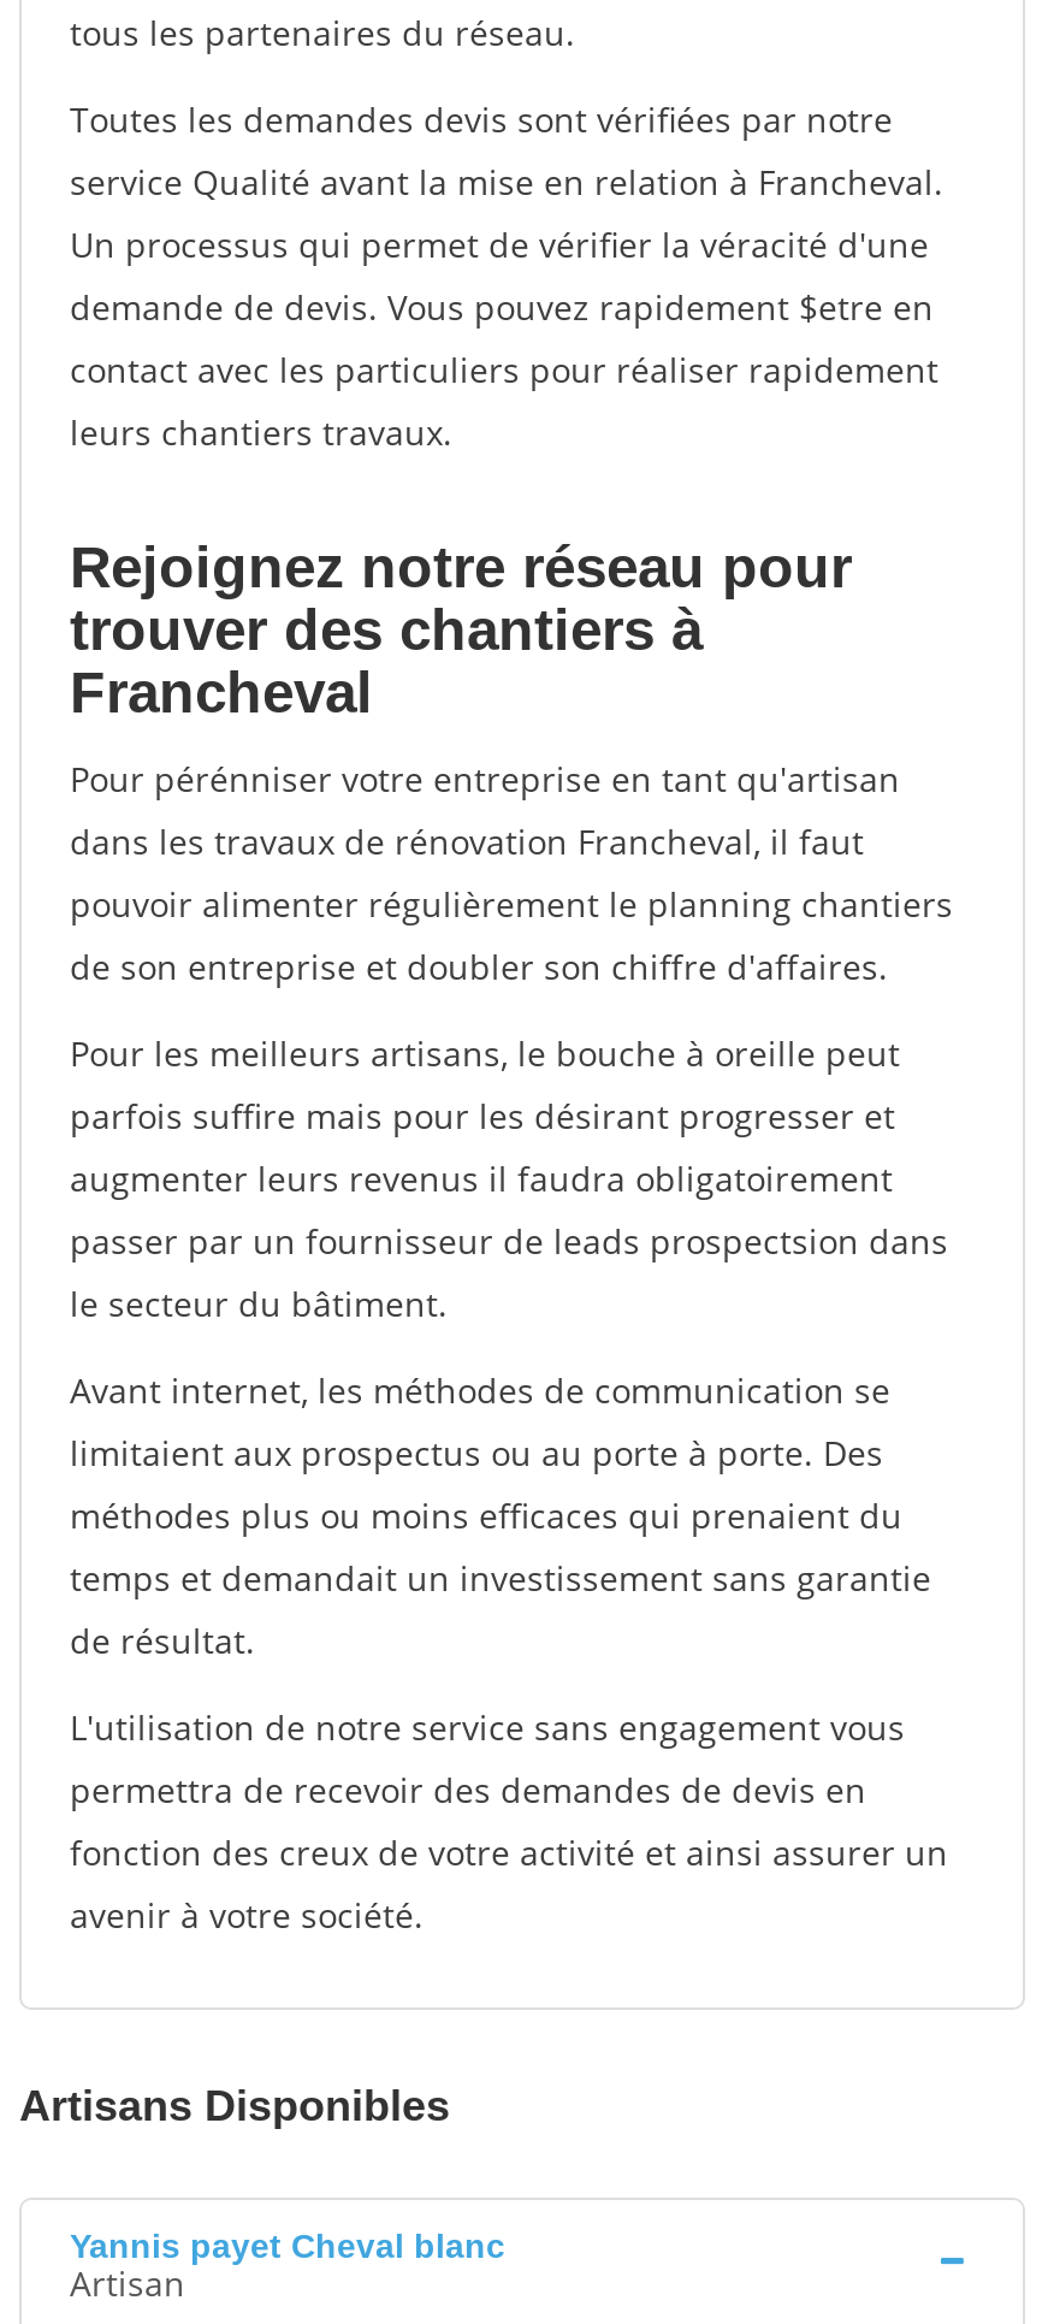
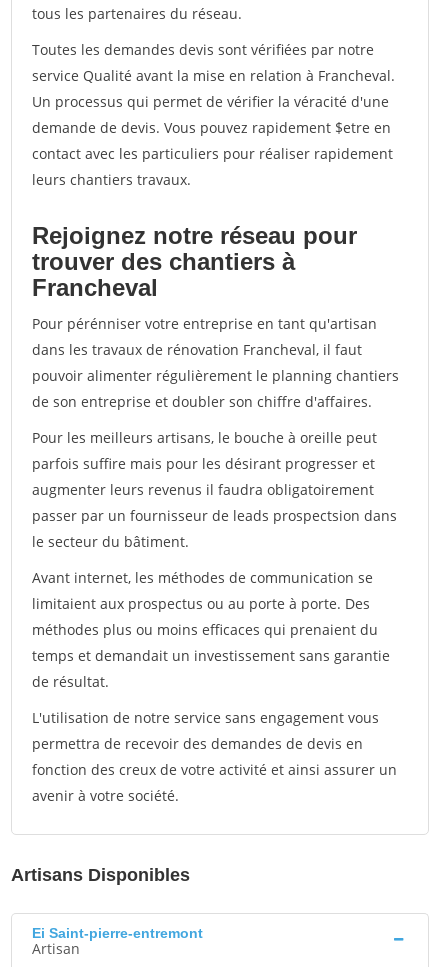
- Yannis payet Cheval blanc
+ Ei Saint-pierre-entremont
